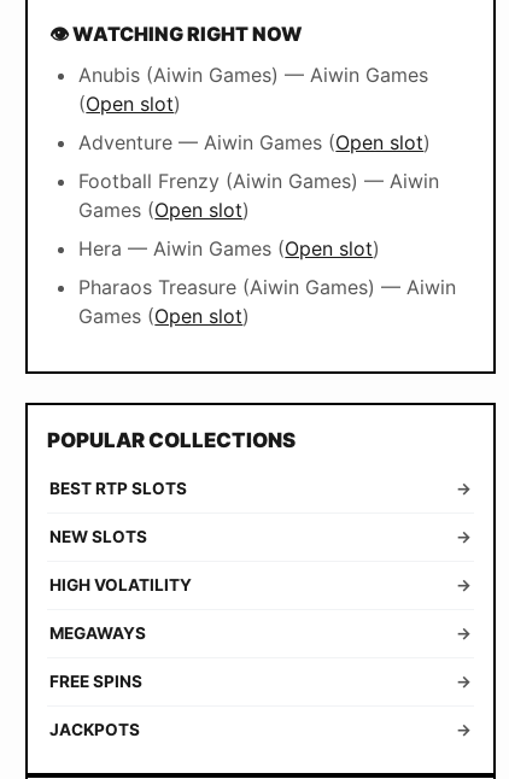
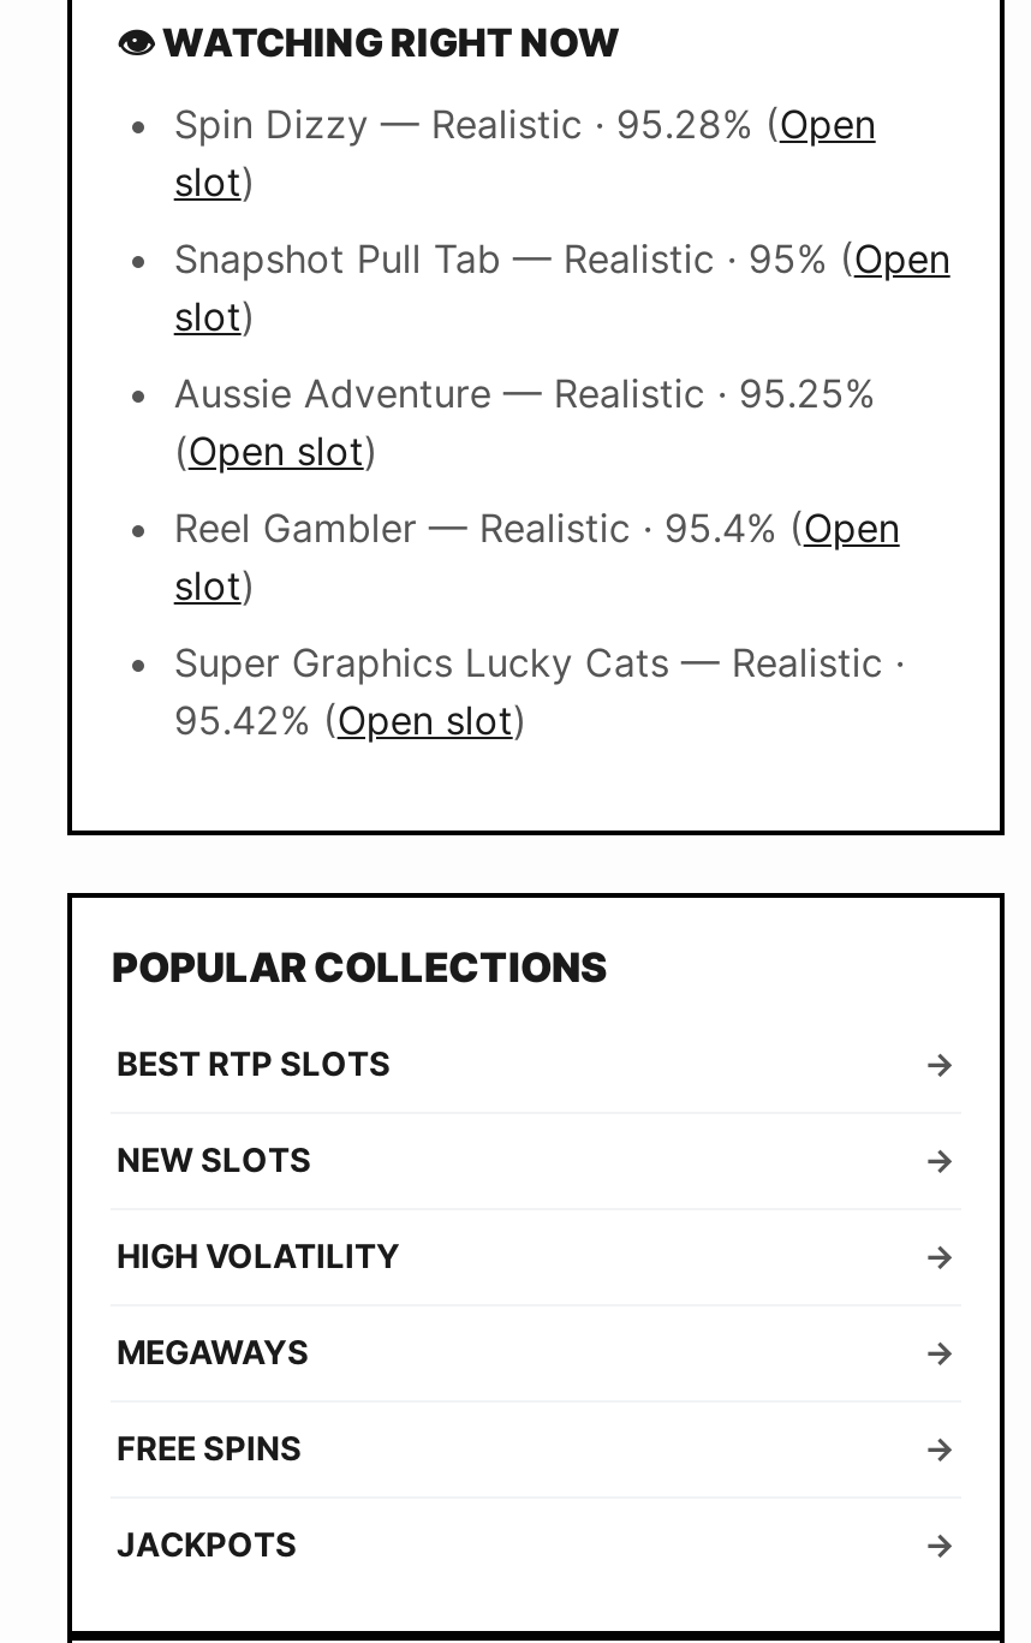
- Anubis (Aiwin Games) — Aiwin Games
+ Spin Dizzy — Realistic · 95.28% (Open
+ slot)
+ Snapshot Pull Tab — Realistic · 95% (Open
+ slot)
+ Aussie Adventure — Realistic · 95.25%

moved down: (Open slot)

- Adventure — Aiwin Games (Open slot)
- Football Frenzy (Aiwin Games) — Aiwin
- Games (Open slot)
- Hera — Aiwin Games (Open slot)
- Pharaos Treasure (Aiwin Games) — Aiwin
- Games (Open slot)
+ Reel Gambler — Realistic · 95.4% (Open
+ slot)
+ Super Graphics Lucky Cats — Realistic ·
+ 95.42% (Open slot)
